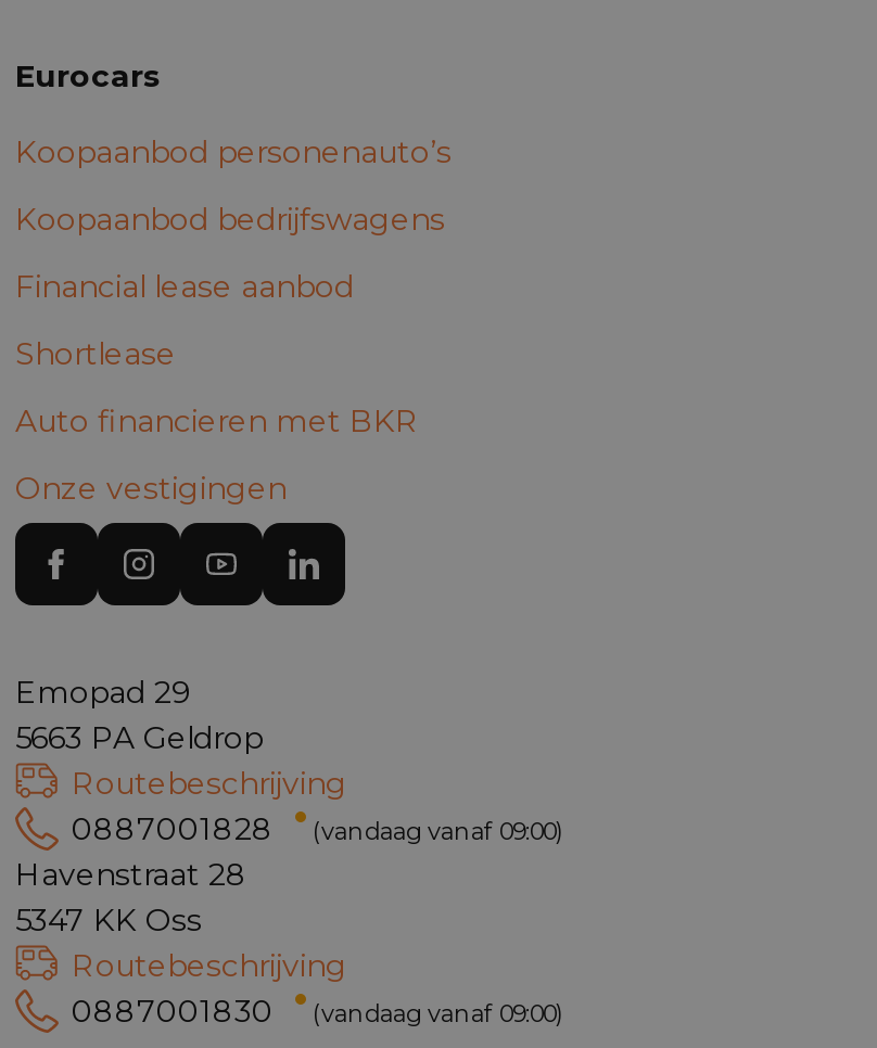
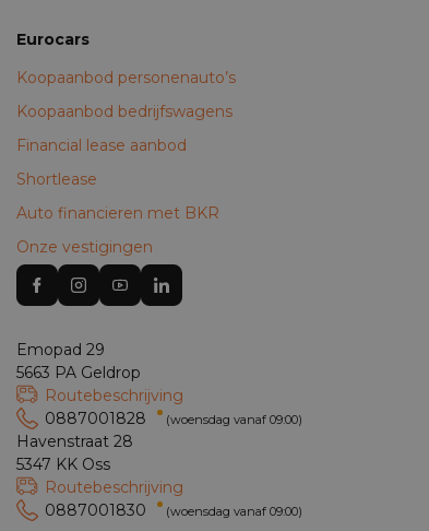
- (vandaag vanaf 09:00)
+ (woensdag vanaf 09:00)

- (vandaag vanaf 09:00)
+ (woensdag vanaf 09:00)
